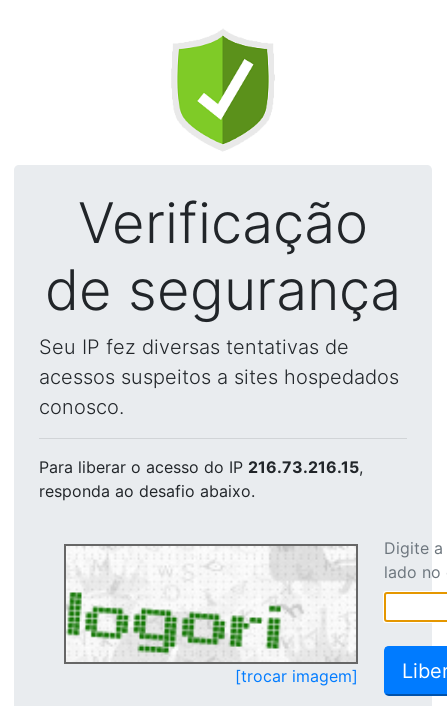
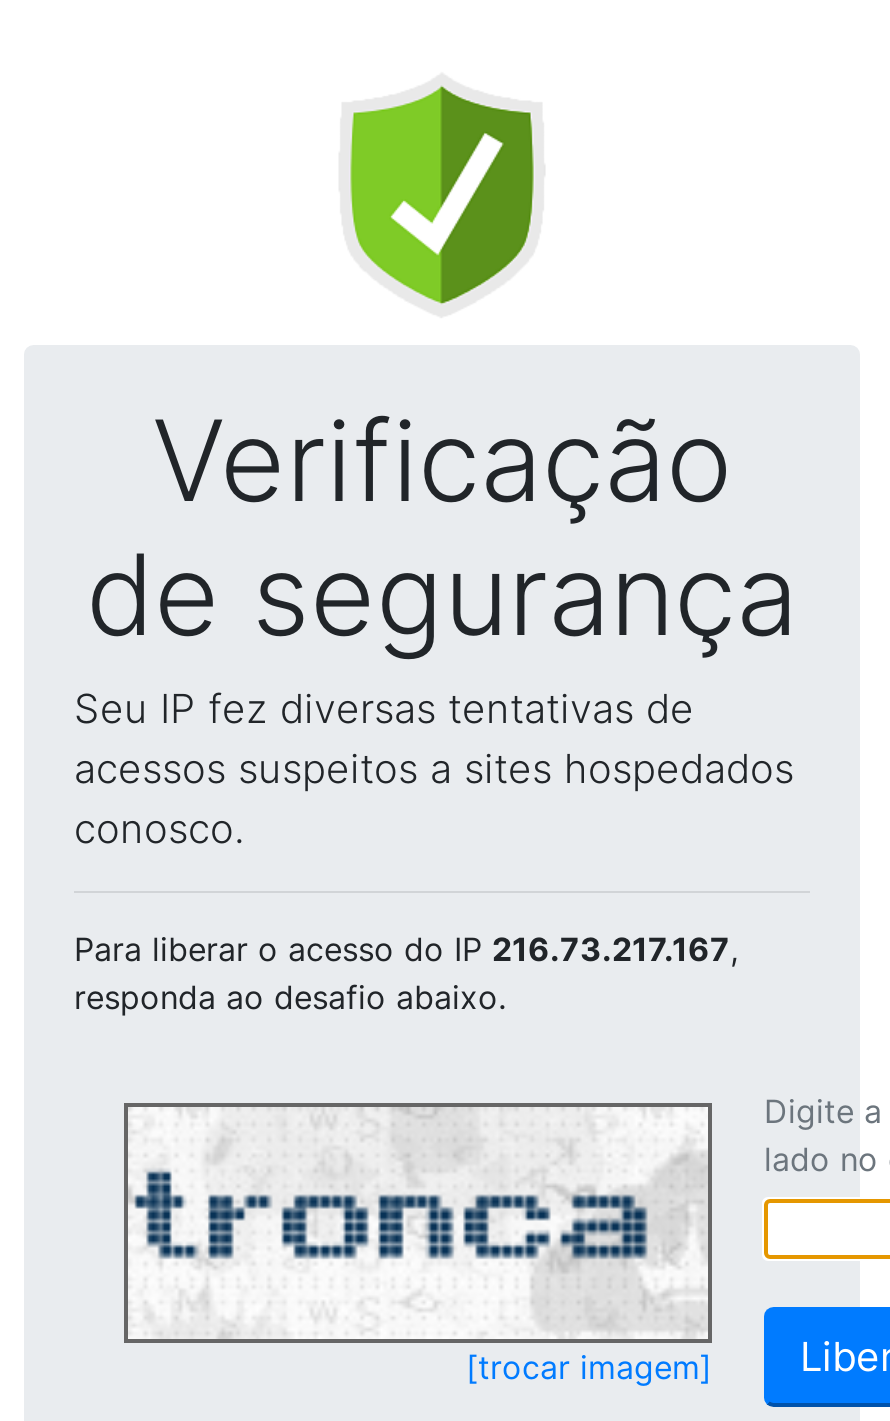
- Para liberar o acesso do IP 216.73.216.15,
+ Para liberar o acesso do IP 216.73.217.167,

- [image]
+ [image]
